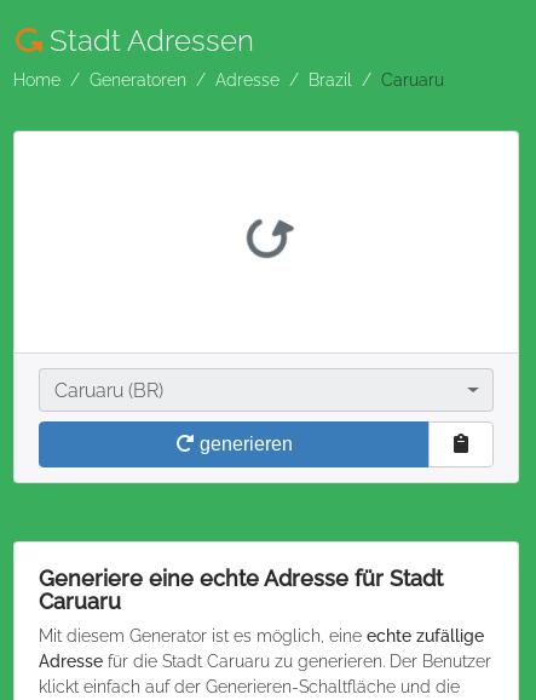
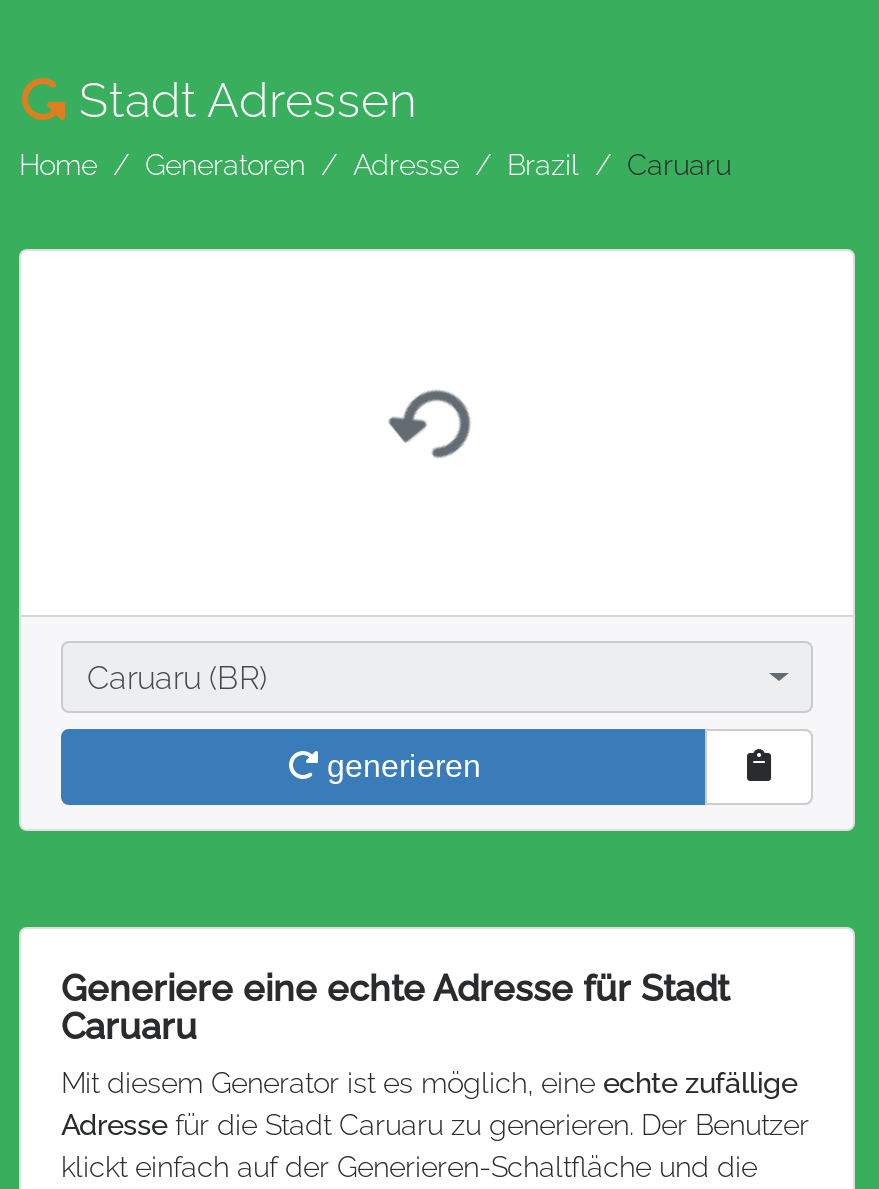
- [image]
+ [image]
